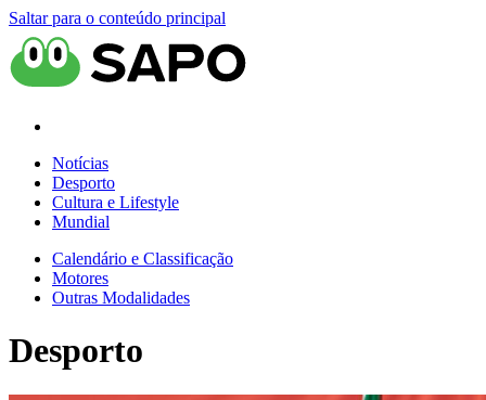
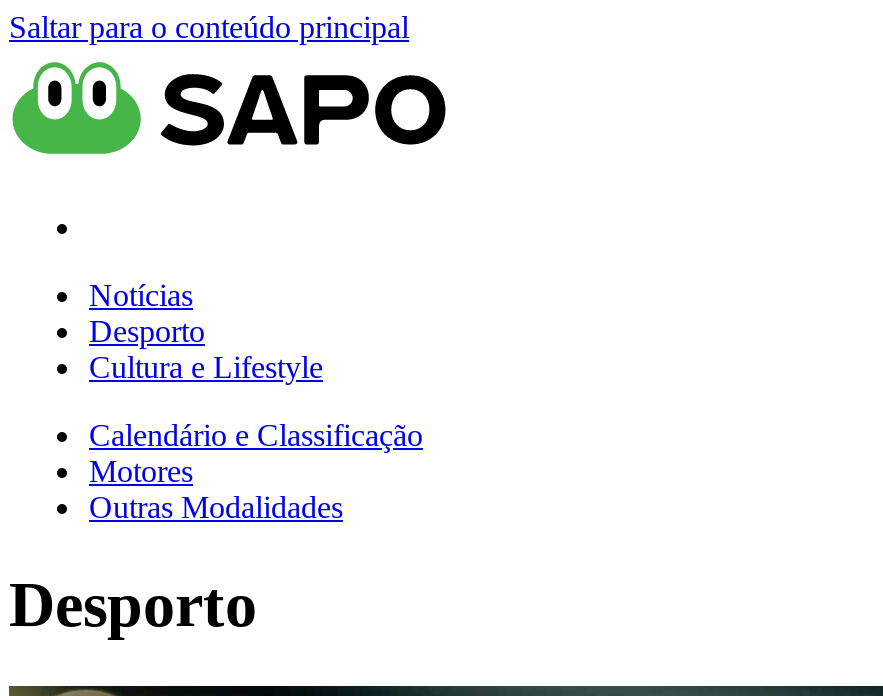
- Mundial
